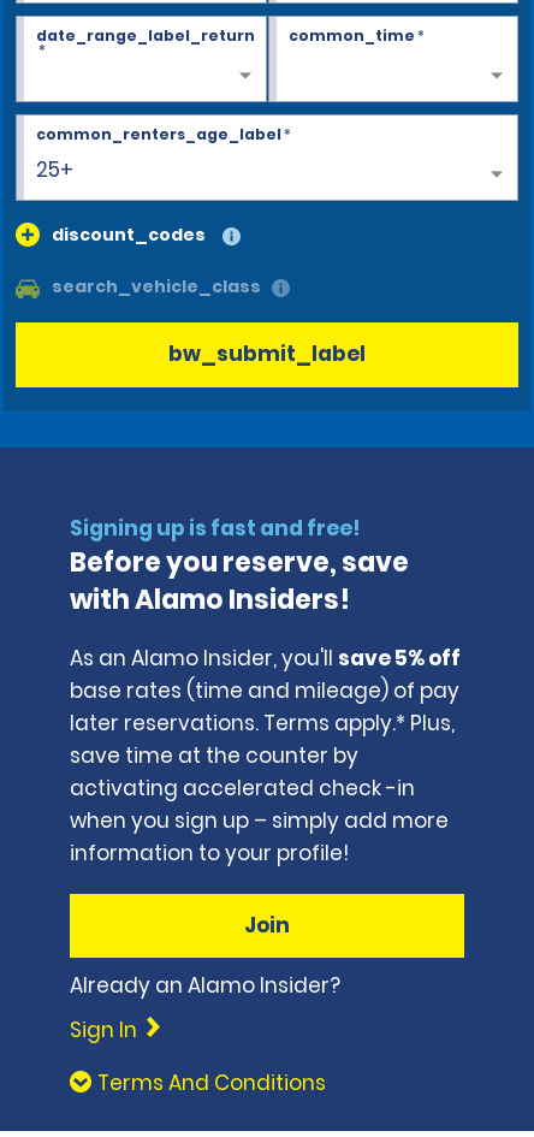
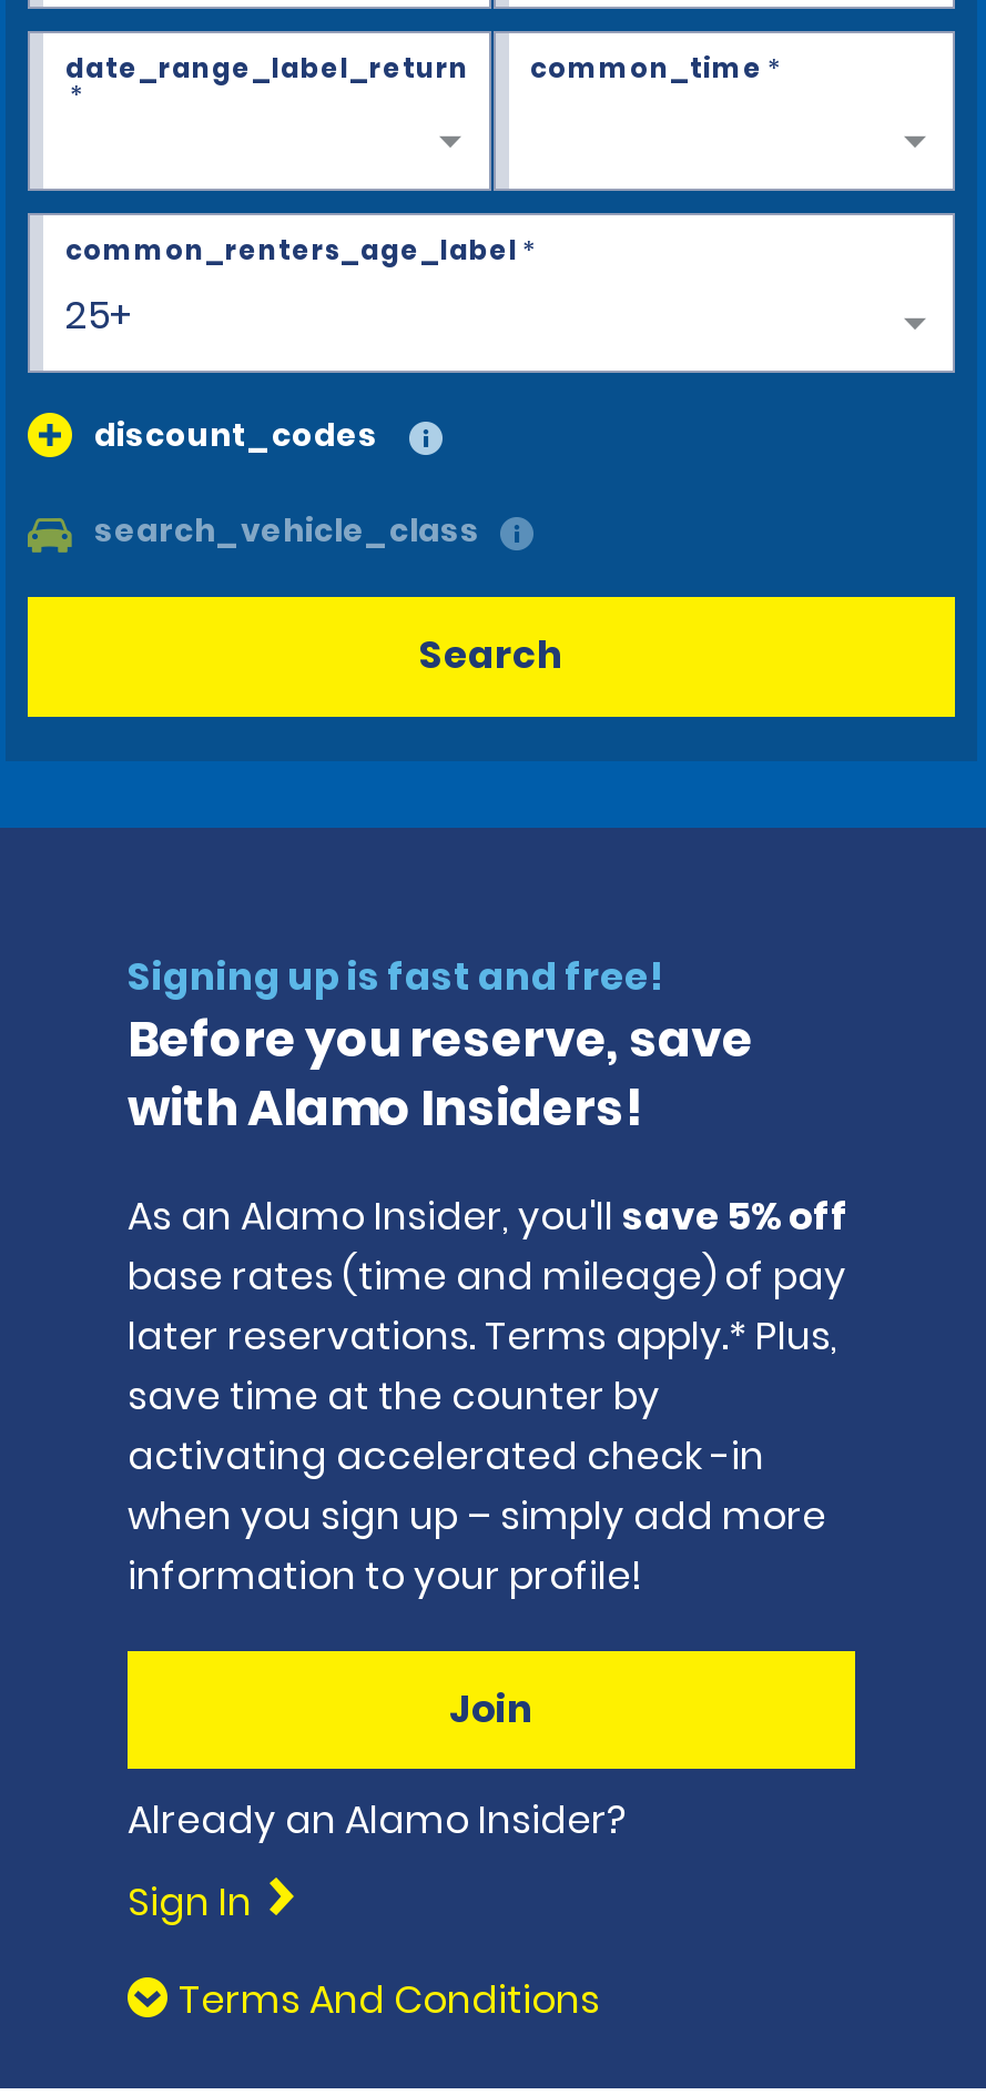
- bw_submit_label
+ Search
